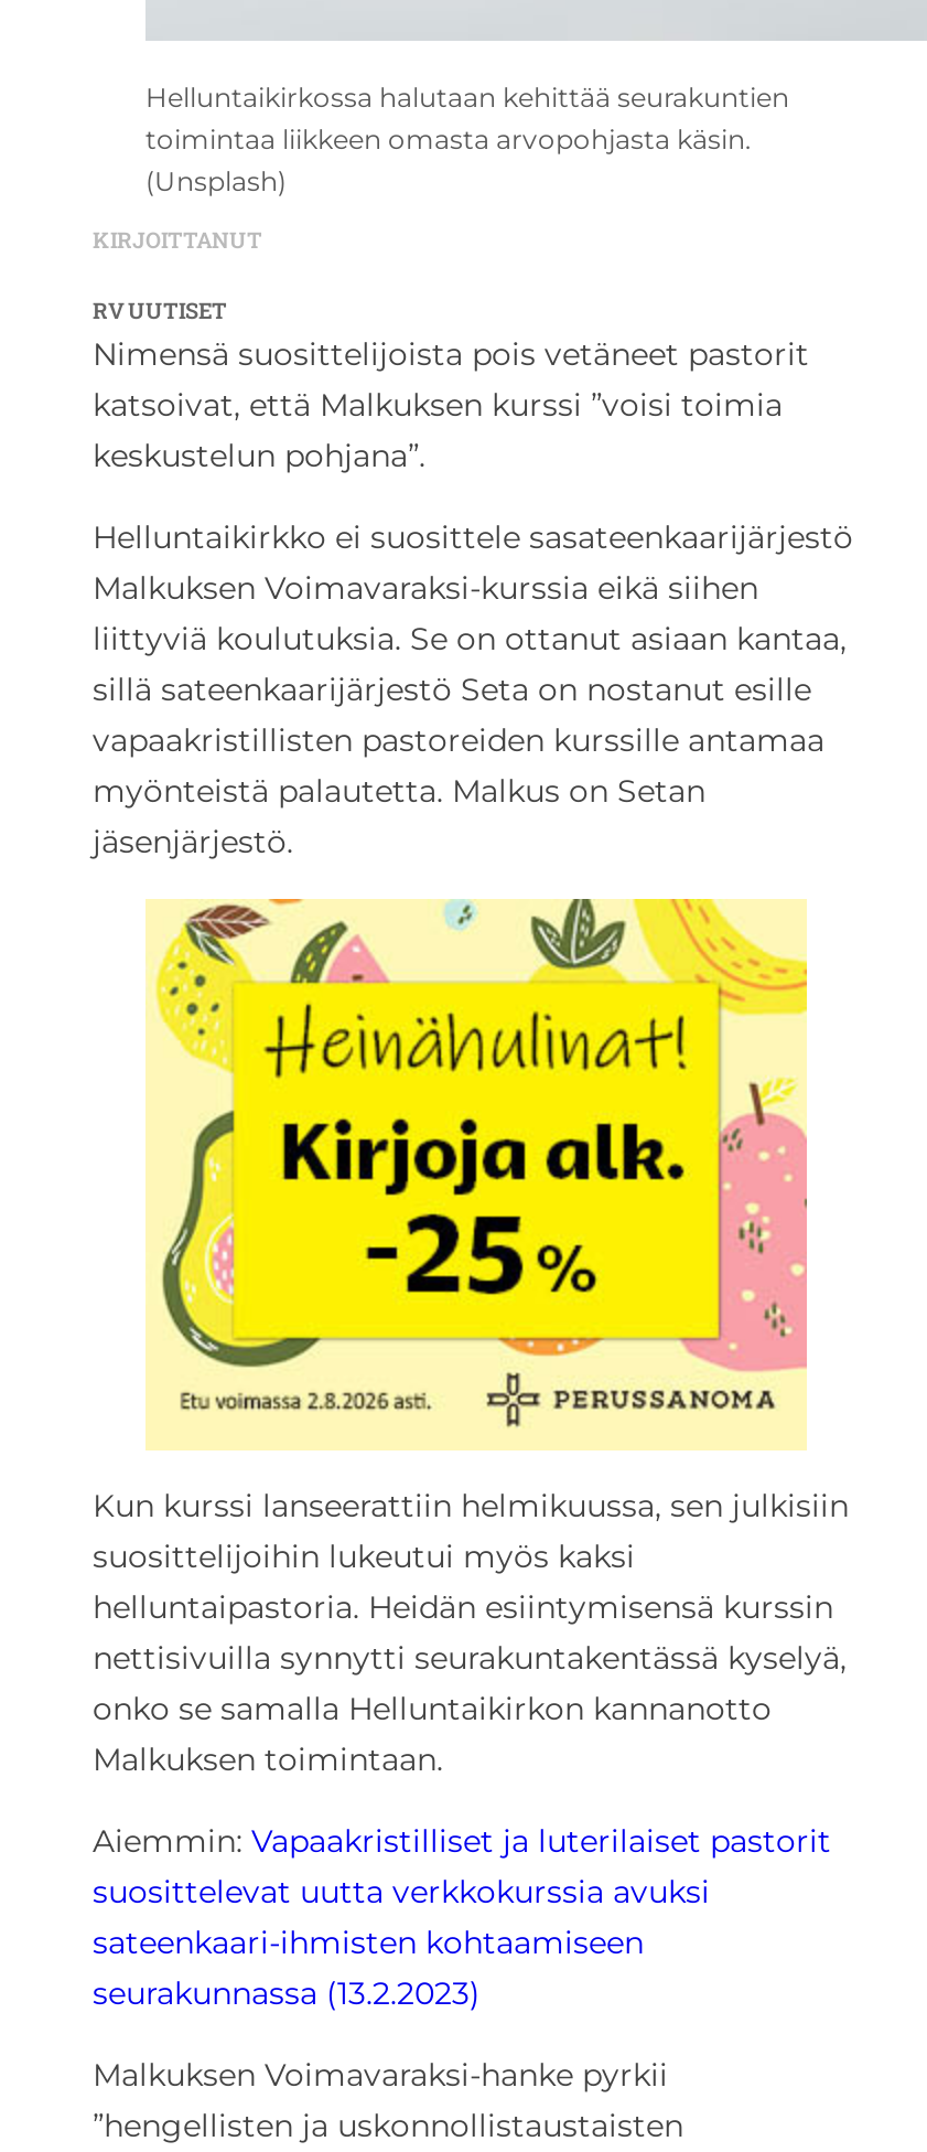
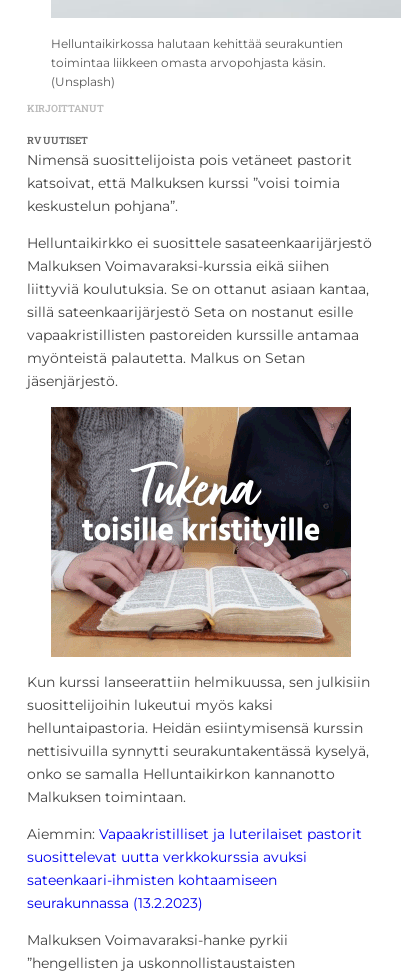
- [image]
+ [image]
